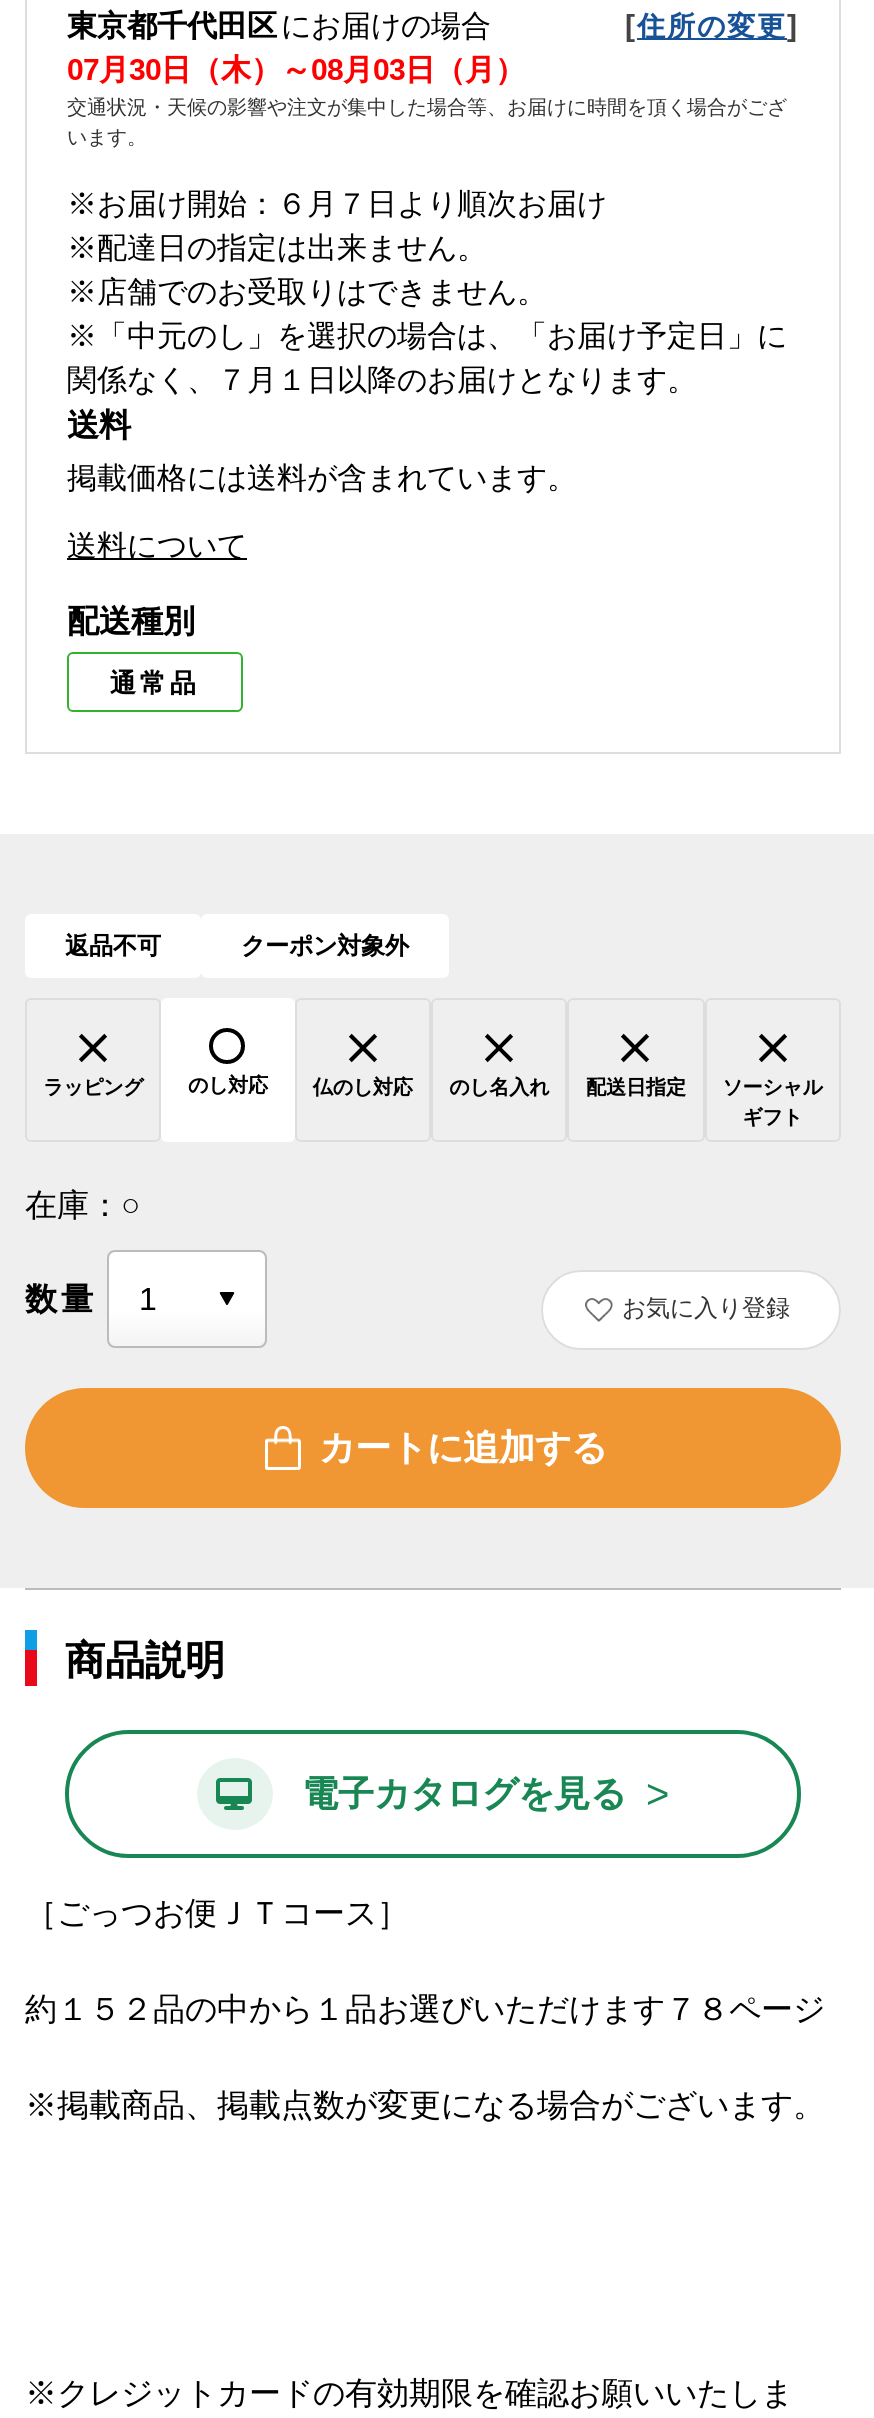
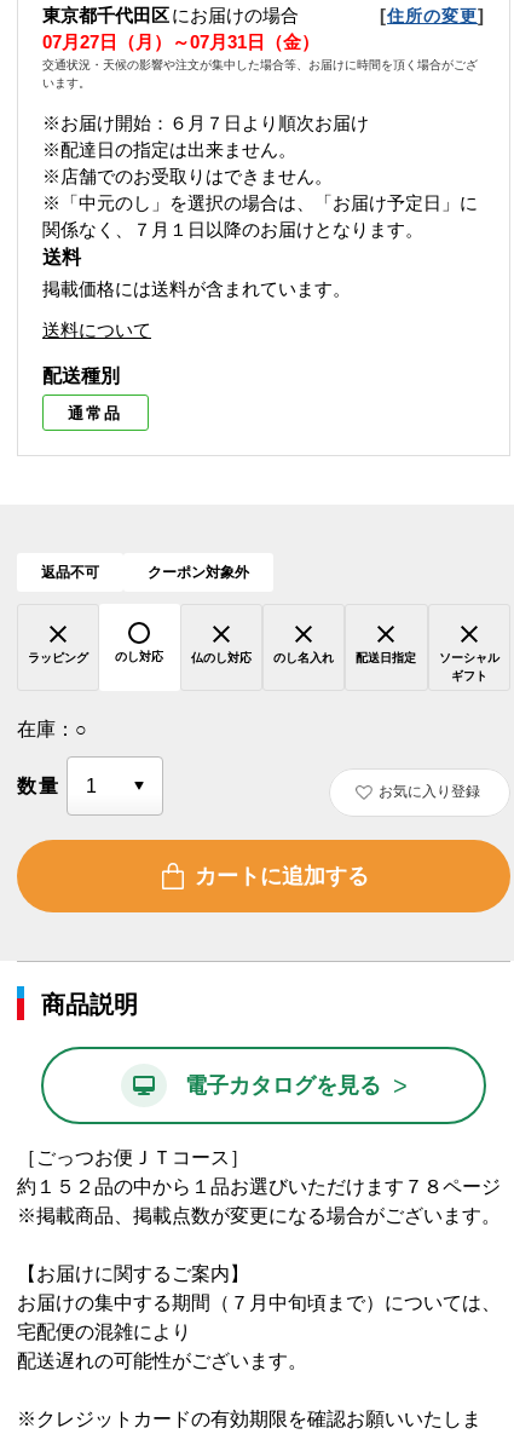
- 07月30日（木）～08月03日（月）
+ 07月27日（月）～07月31日（金）

moved up: ※掲載商品、掲載点数が変更になる場合がございます。

+ 【お届けに関するご案内】
+ お届けの集中する期間（７月中旬頃まで）については、
+ 宅配便の混雑により
+ 配送遅れの可能性がございます。
